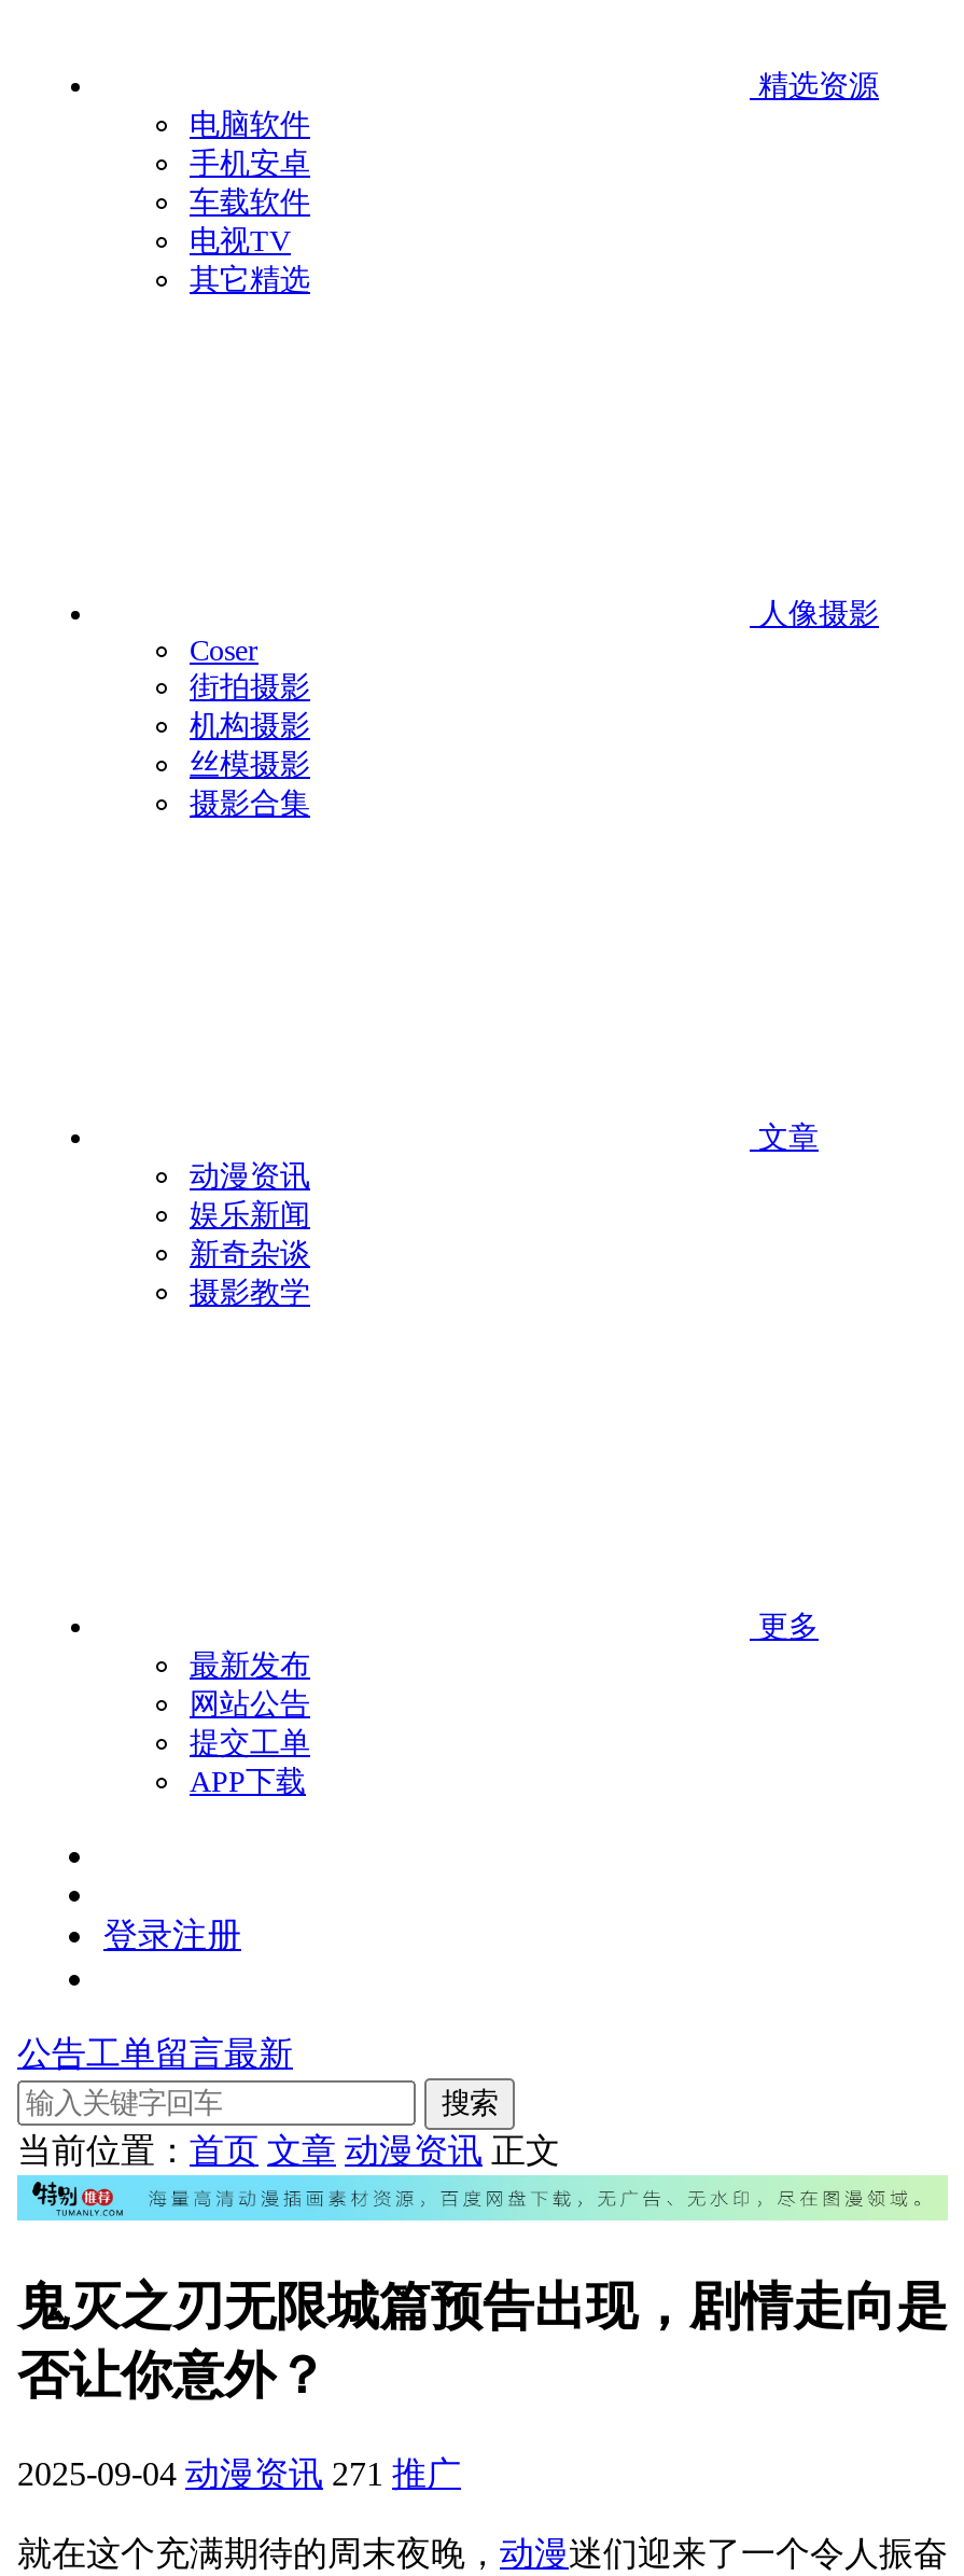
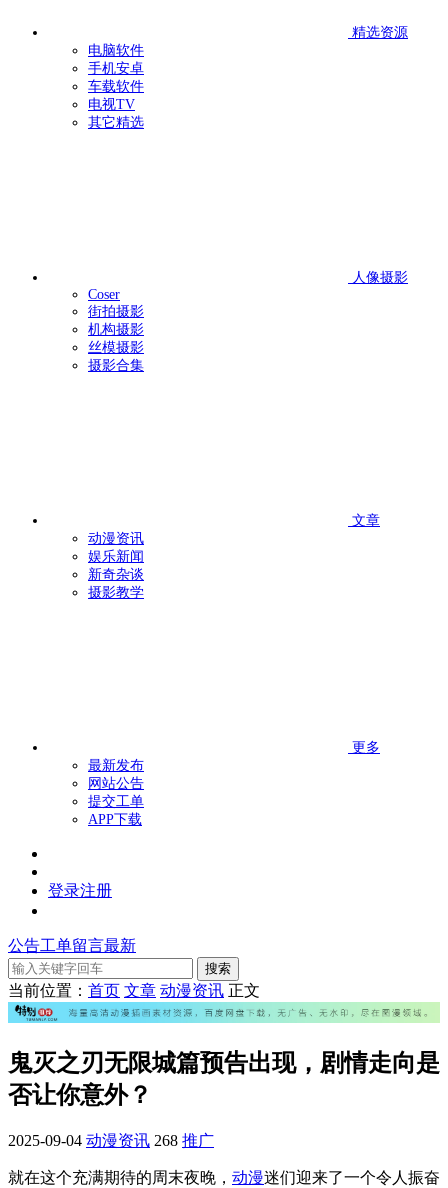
- 2025-09-04 动漫资讯 271 推广
+ 2025-09-04 动漫资讯 268 推广
